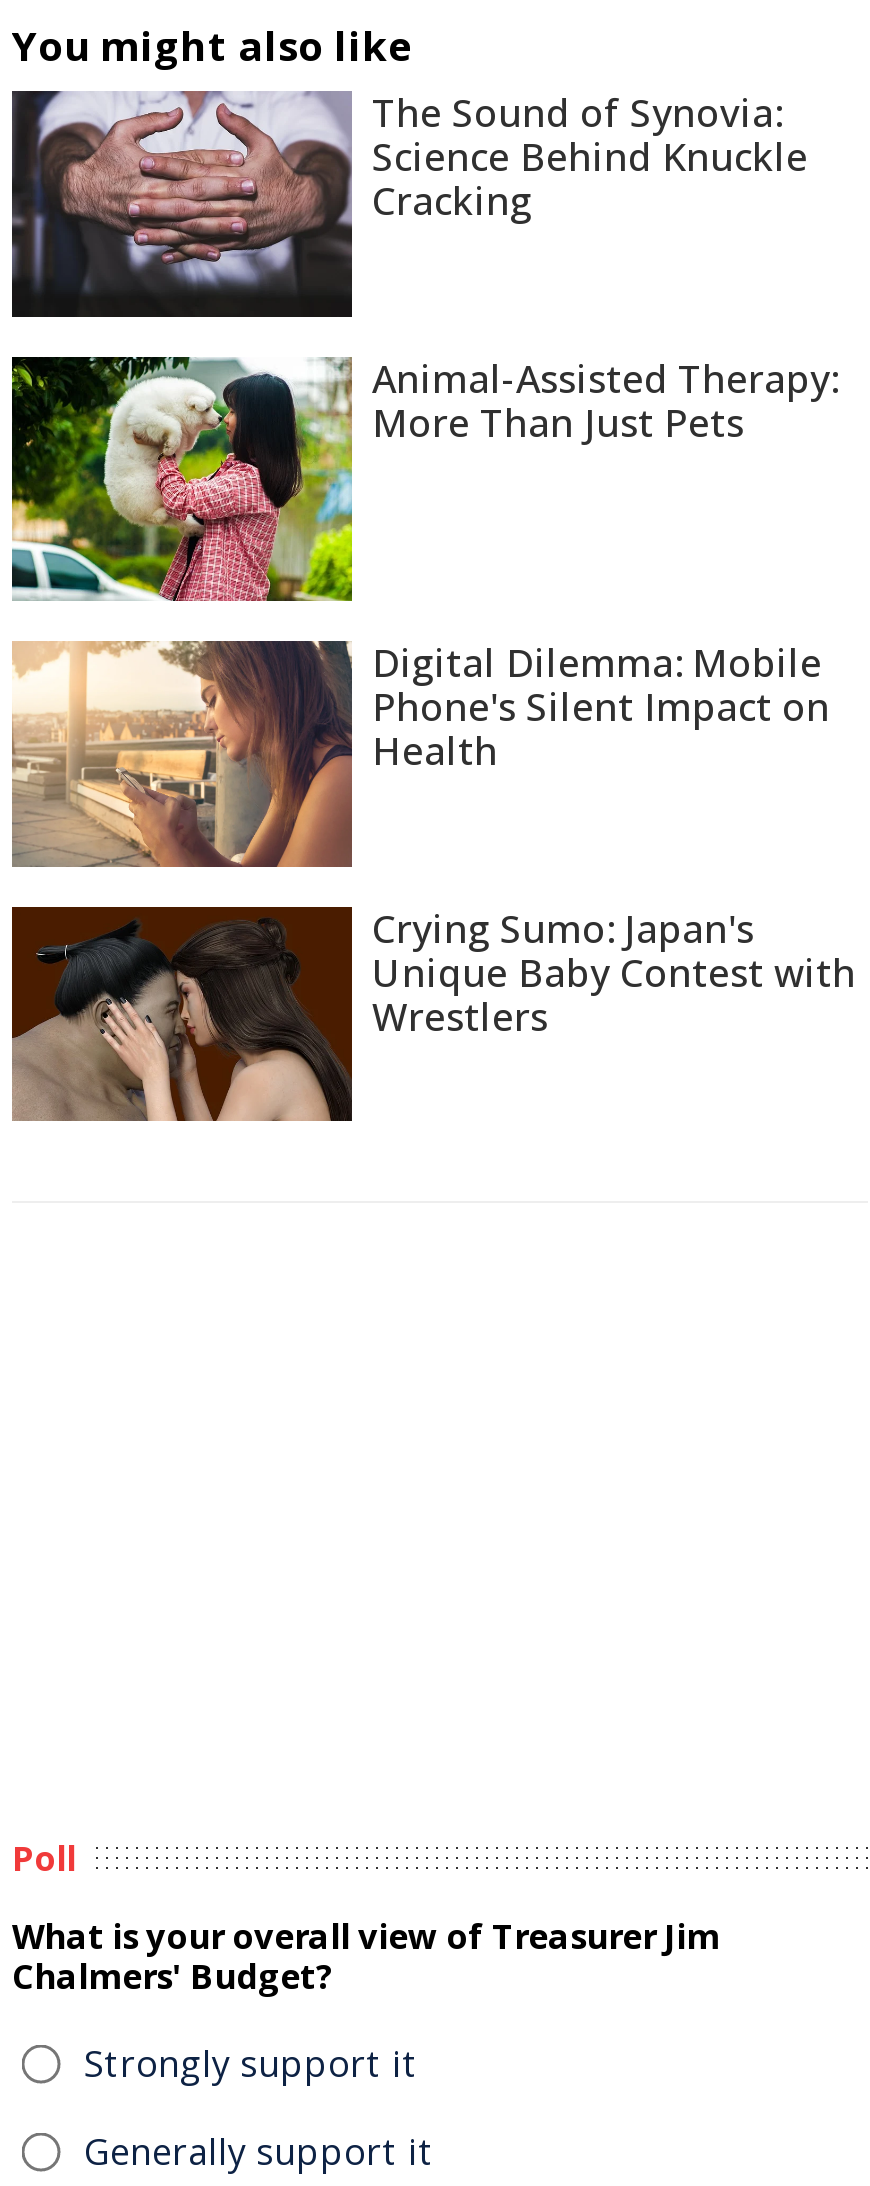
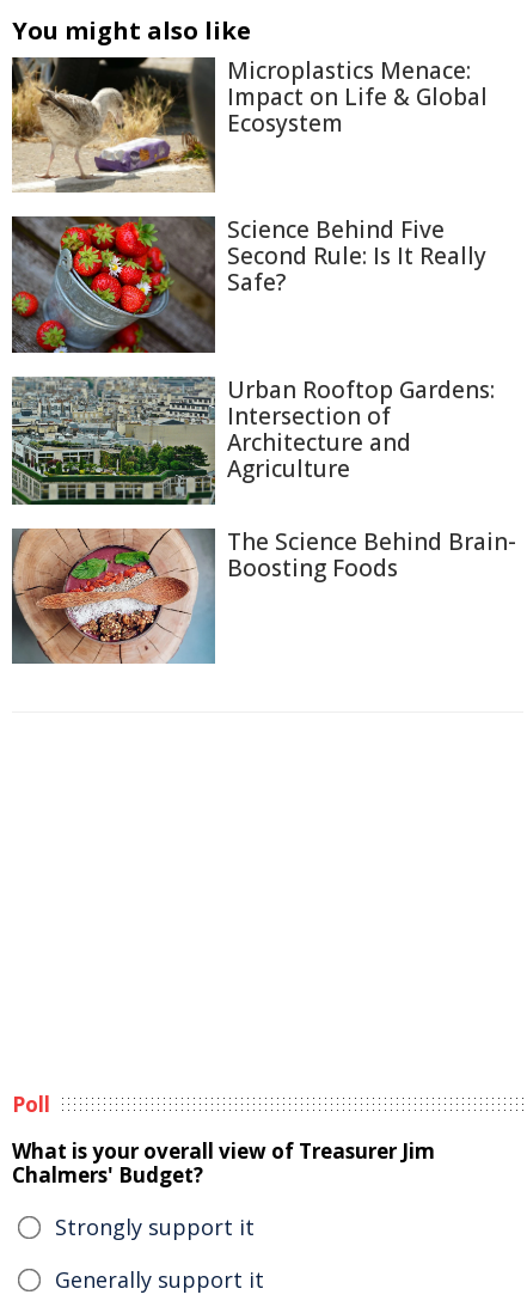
- [image]
- The Sound of Synovia:
- Science Behind Knuckle
- Cracking
+ [image]
+ Microplastics Menace:
+ Impact on Life & Global
+ Ecosystem

- [image]
- Animal-Assisted Therapy:
- More Than Just Pets
+ [image]
+ Science Behind Five
+ Second Rule: Is It Really
+ Safe?

- [image]
- Digital Dilemma: Mobile
- Phone's Silent Impact on
- Health
+ [image]
+ Urban Rooftop Gardens:
+ Intersection of
+ Architecture and
+ Agriculture

- [image]
- Crying Sumo: Japan's
- Unique Baby Contest with
- Wrestlers
+ [image]
+ The Science Behind Brain-
+ Boosting Foods
